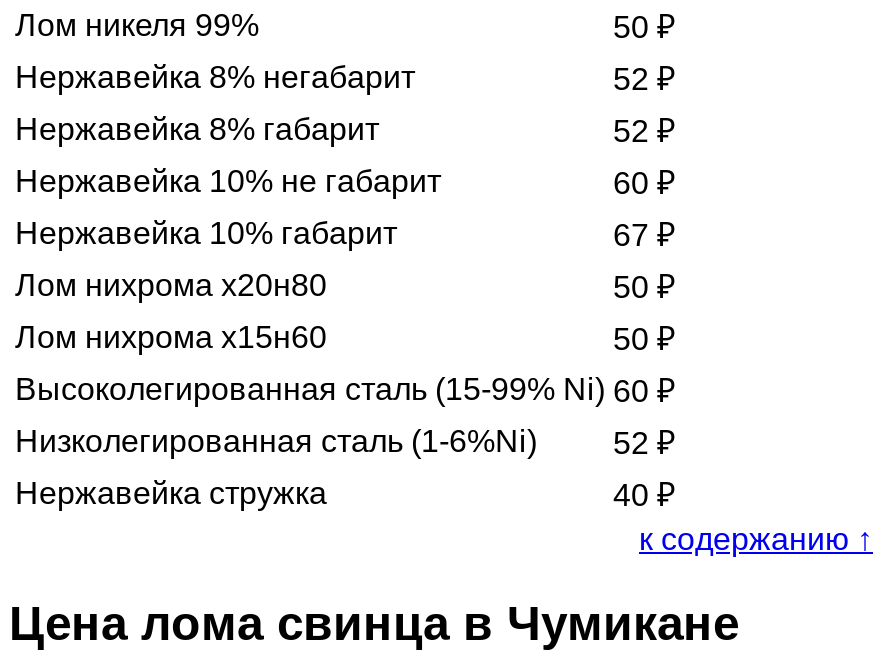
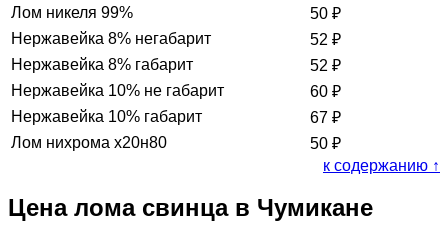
- Лом нихрома х15н60
- 50 ₽
- Высоколегированная сталь (15-99% Ni) 60 ₽
- Низколегированная сталь (1-6%Ni)
- 52 ₽
- Нержавейка стружка
- 40 ₽
